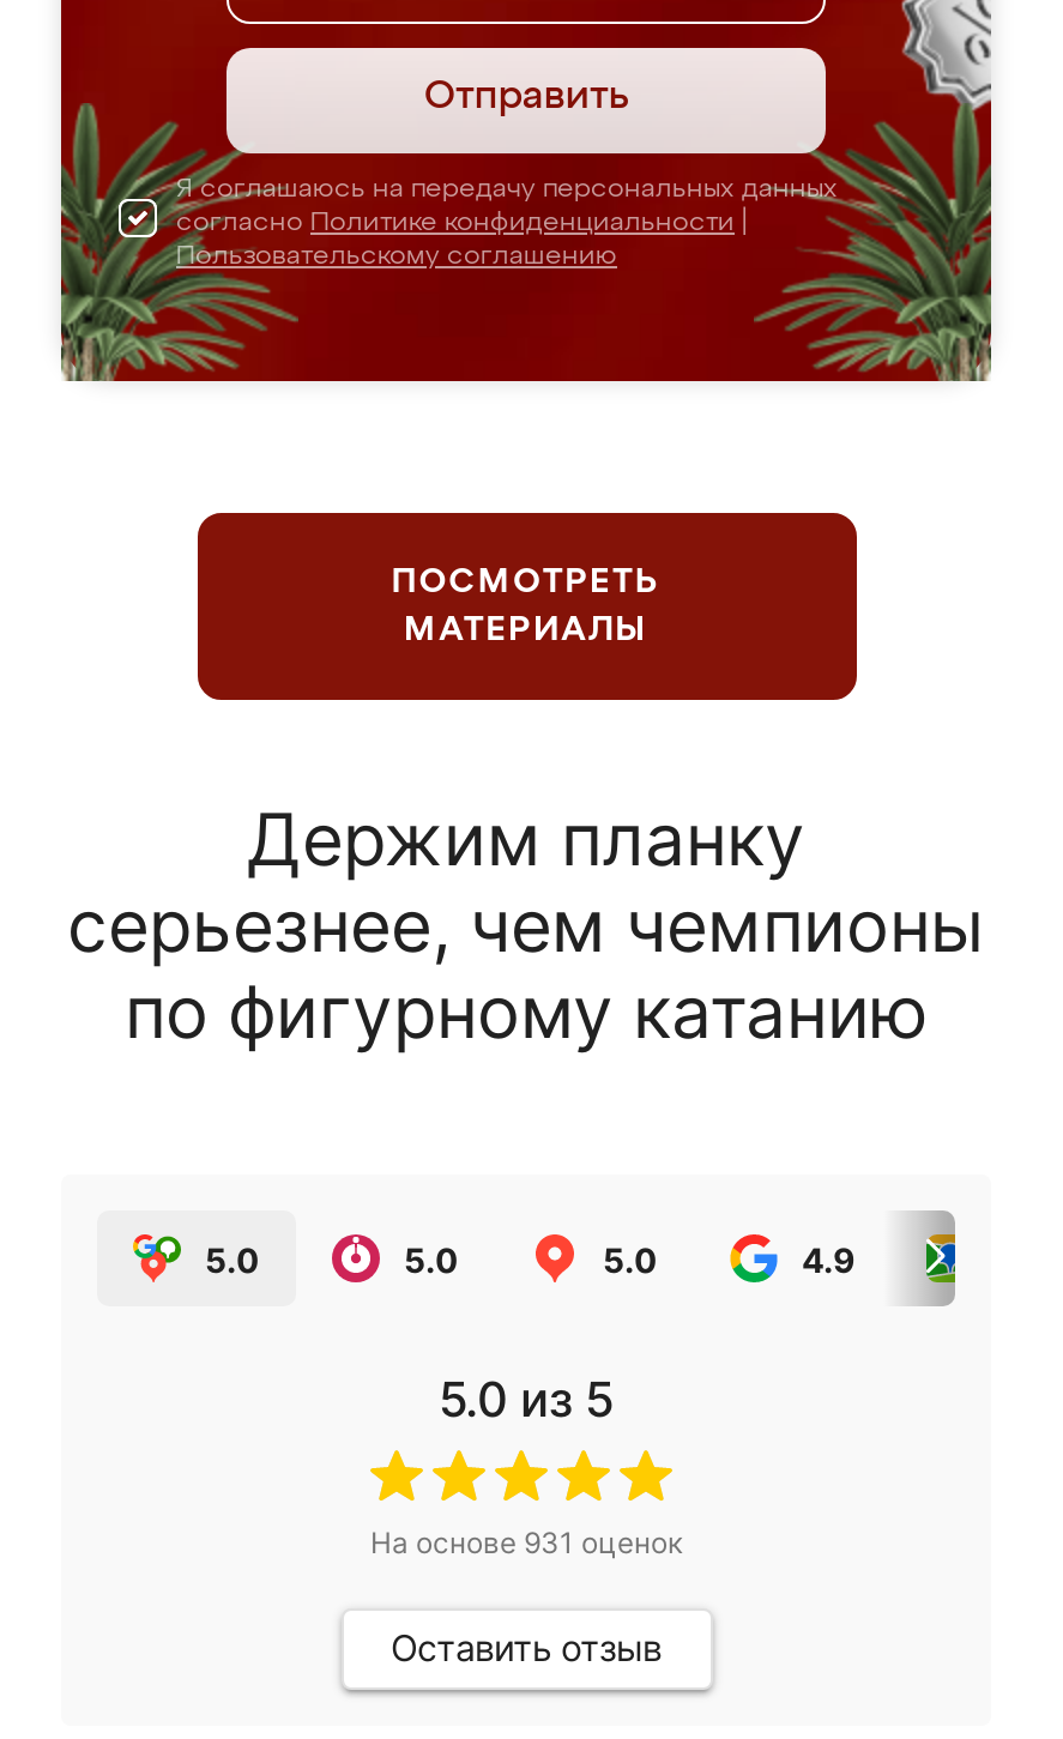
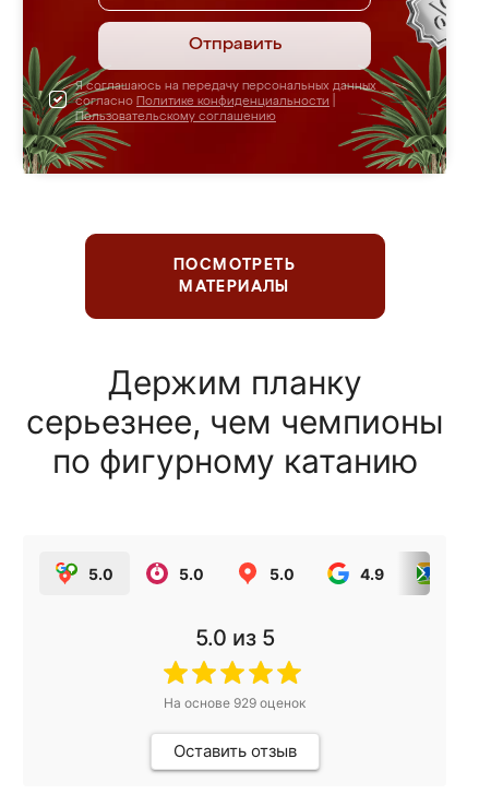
- На основе 931 оценок
+ На основе 929 оценок
